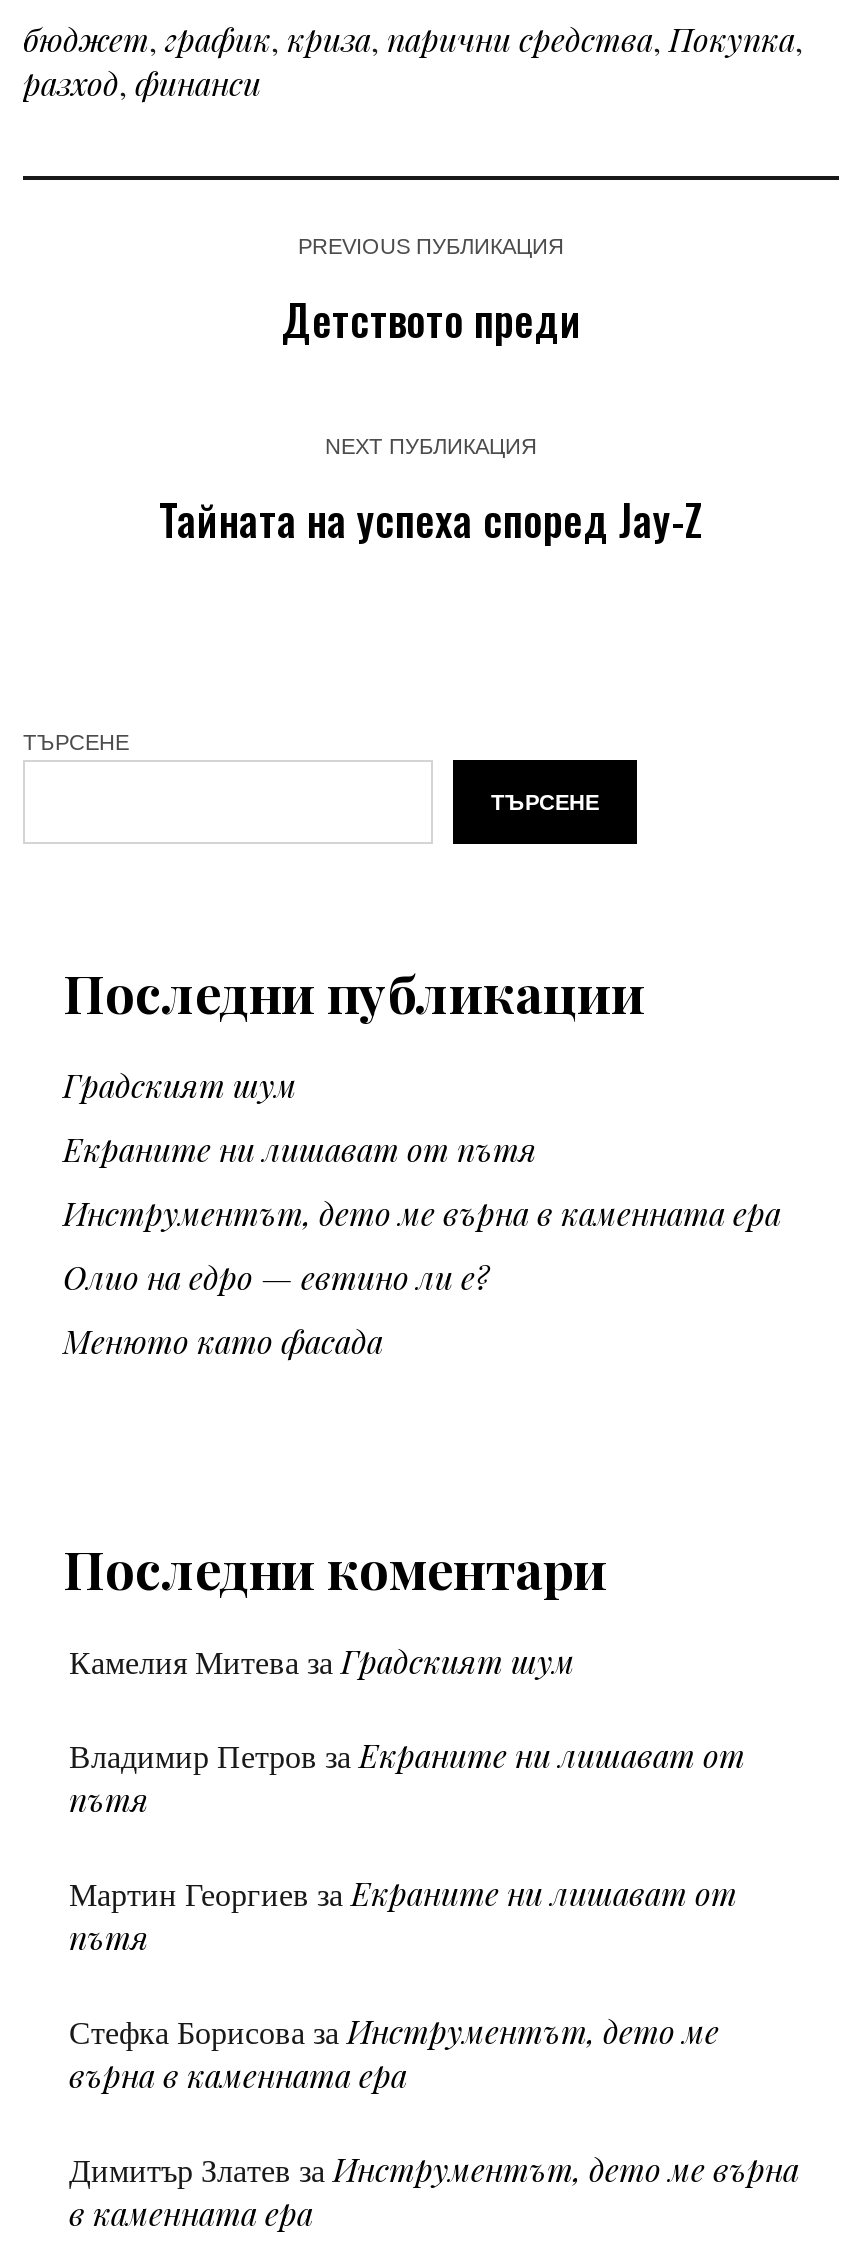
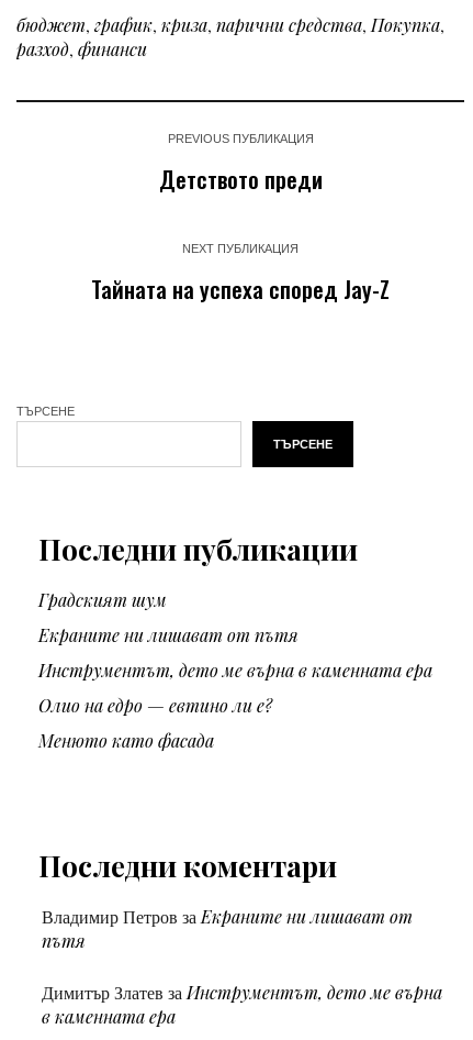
- Камелия Митева за Градският шум

- Мартин Георгиев за Екраните ни лишават от
- пътя
- Стефка Борисова за Инструментът, дето ме
- върна в каменната ера
